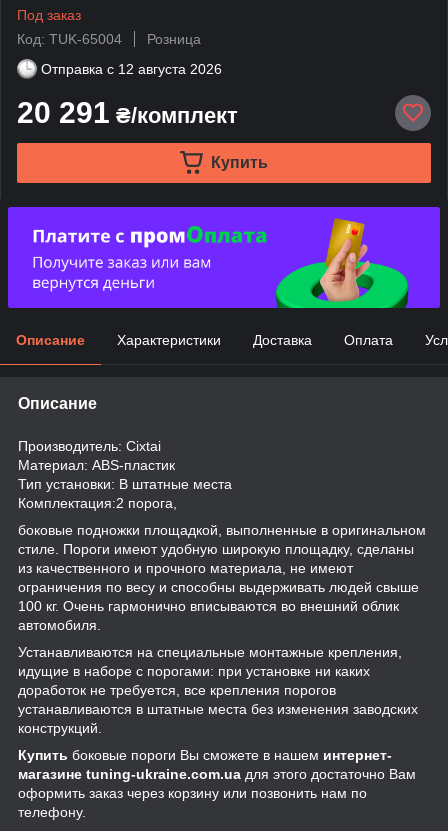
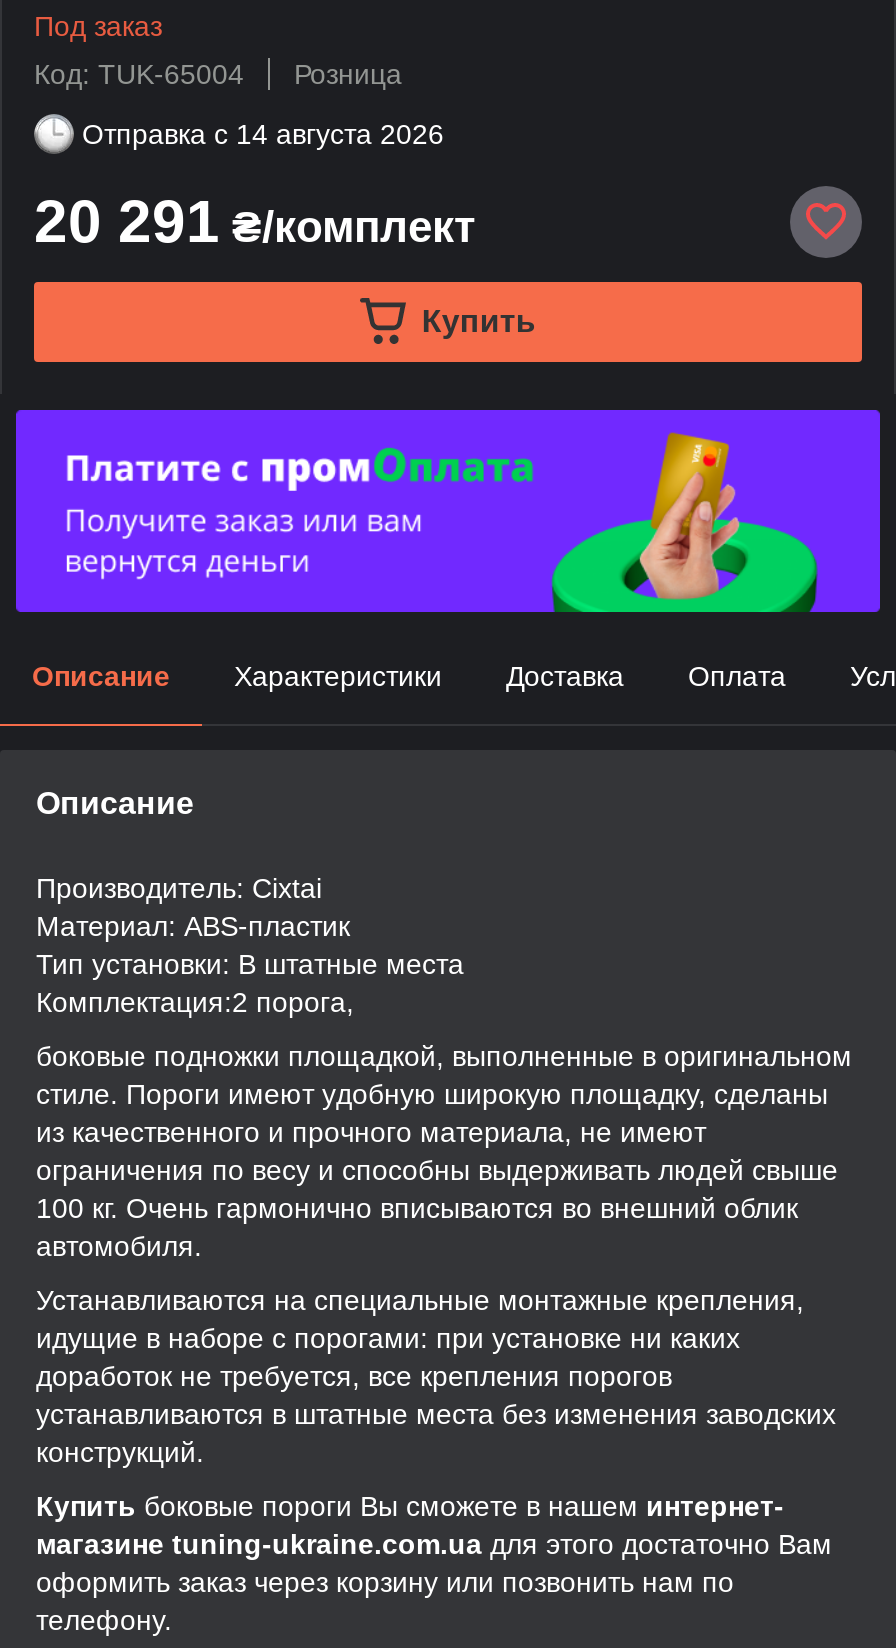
- Отправка с 12 августа 2026
+ Отправка с 14 августа 2026
